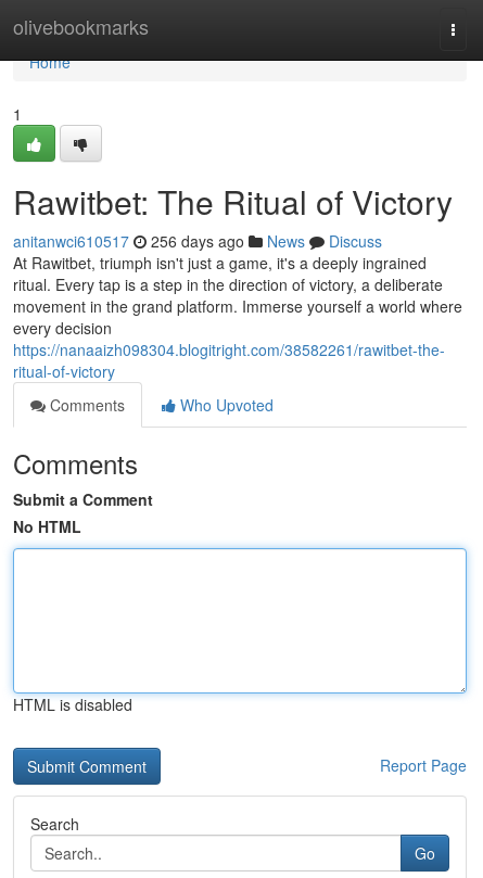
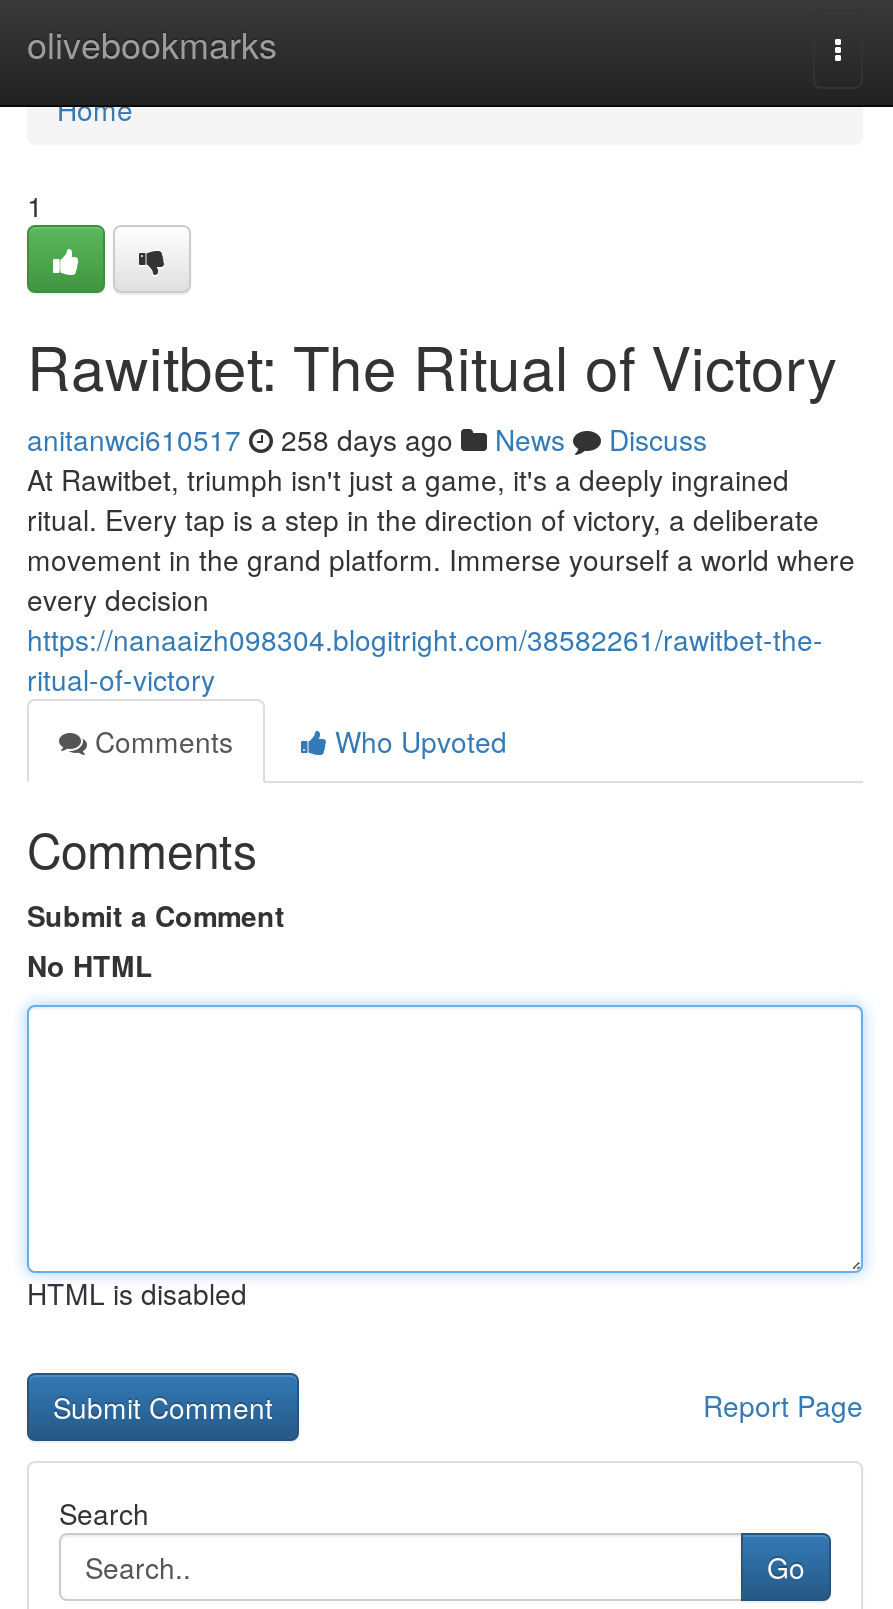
- anitanwci610517 256 days ago News Discuss
+ anitanwci610517 258 days ago News Discuss
